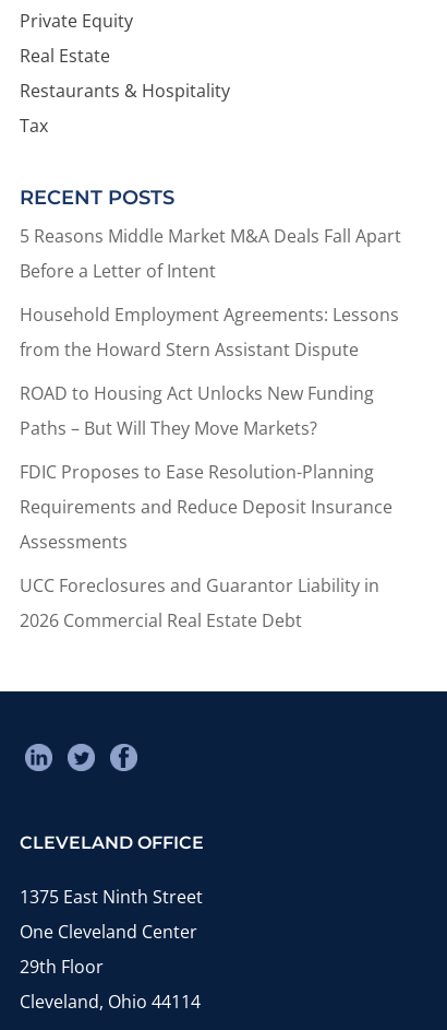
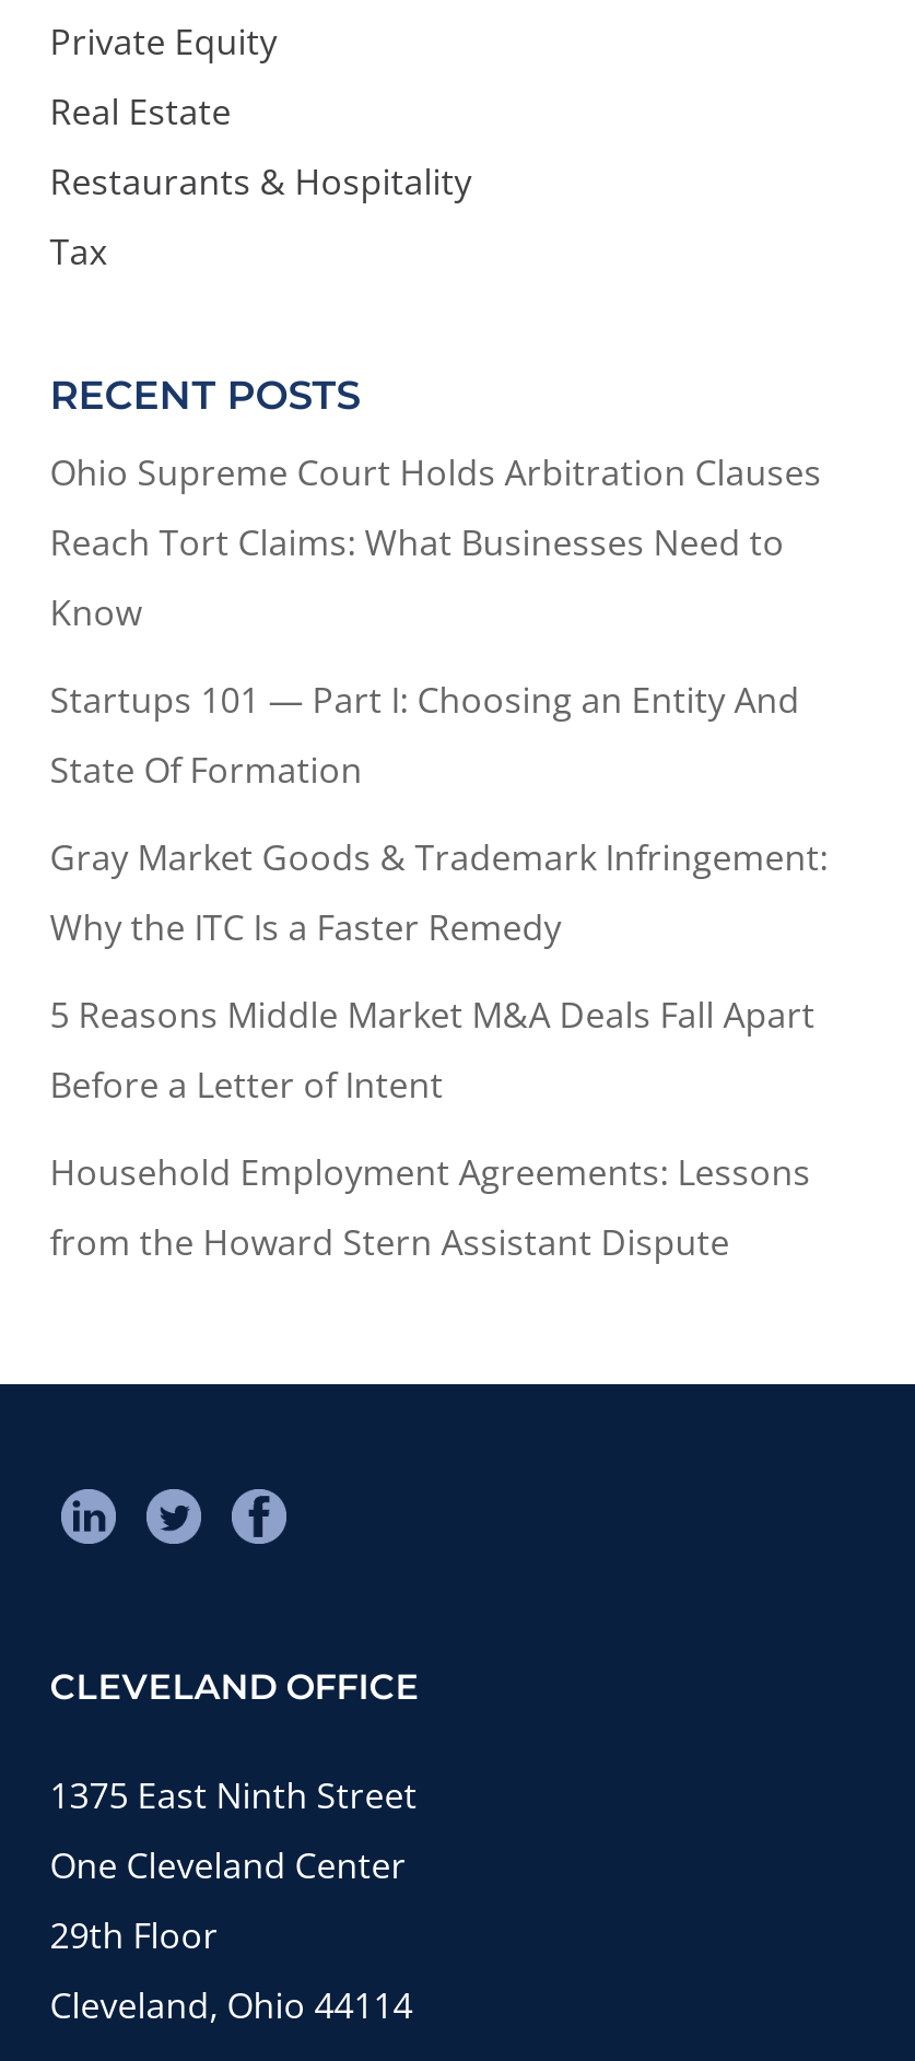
+ Ohio Supreme Court Holds Arbitration Clauses
+ Reach Tort Claims: What Businesses Need to
+ Know
+ Startups 101 — Part I: Choosing an Entity And
+ State Of Formation
+ Gray Market Goods & Trademark Infringement:
+ Why the ITC Is a Faster Remedy

moved down: 5 Reasons Middle Market M&A Deals Fall Apart | Before a Letter of Intent | Household Employment Agreements: Lessons | from the Howard Stern Assistant Dispute

- ROAD to Housing Act Unlocks New Funding
- Paths – But Will They Move Markets?
- FDIC Proposes to Ease Resolution-Planning
- Requirements and Reduce Deposit Insurance
- Assessments
- UCC Foreclosures and Guarantor Liability in
- 2026 Commercial Real Estate Debt
